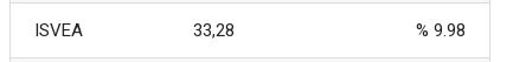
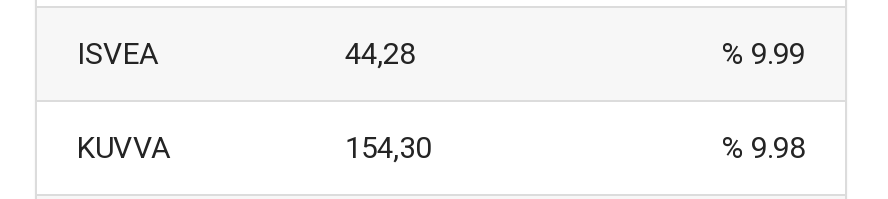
- 33,28
+ 44,28
+ % 9.99
+ KUVVA
+ 154,30
